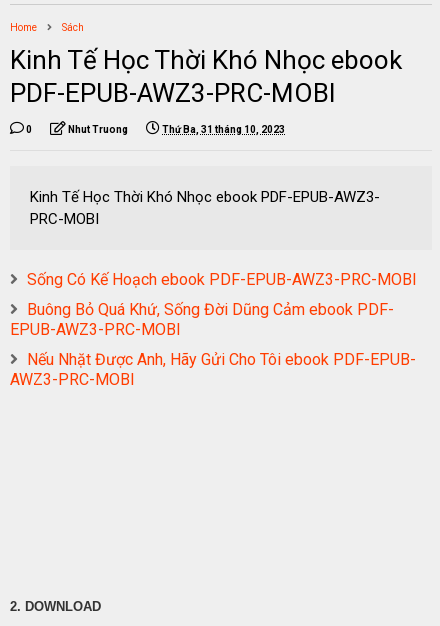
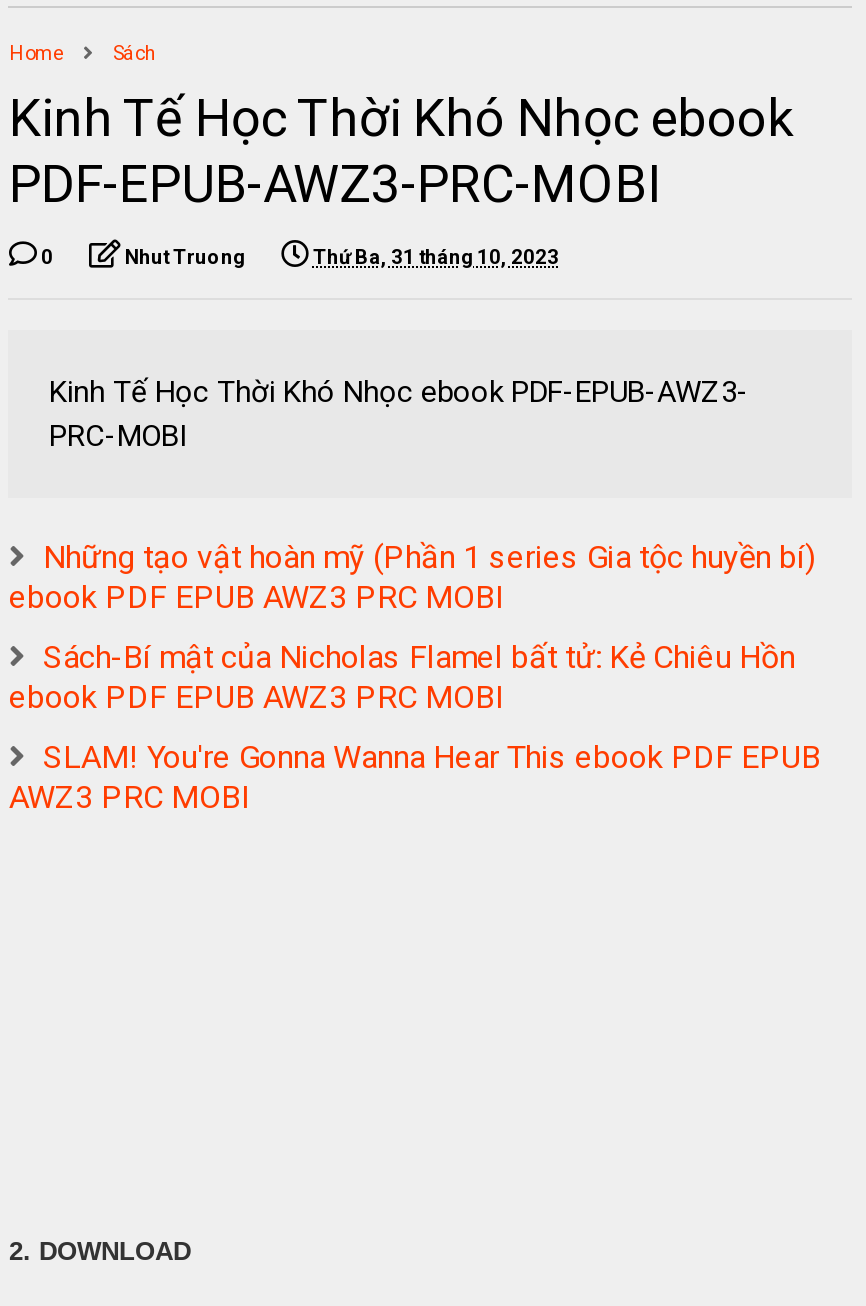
- Sống Có Kế Hoạch ebook PDF-EPUB-AWZ3-PRC-MOBI
+ Những tạo vật hoàn mỹ (Phần 1 series Gia tộc huyền bí)
+ ebook PDF EPUB AWZ3 PRC MOBI

- Buông Bỏ Quá Khứ, Sống Đời Dũng Cảm ebook PDF-
- EPUB-AWZ3-PRC-MOBI
+ Sách-Bí mật của Nicholas Flamel bất tử: Kẻ Chiêu Hồn
+ ebook PDF EPUB AWZ3 PRC MOBI

- Nếu Nhặt Được Anh, Hãy Gửi Cho Tôi ebook PDF-EPUB-
- AWZ3-PRC-MOBI
+ SLAM! You're Gonna Wanna Hear This ebook PDF EPUB
+ AWZ3 PRC MOBI
